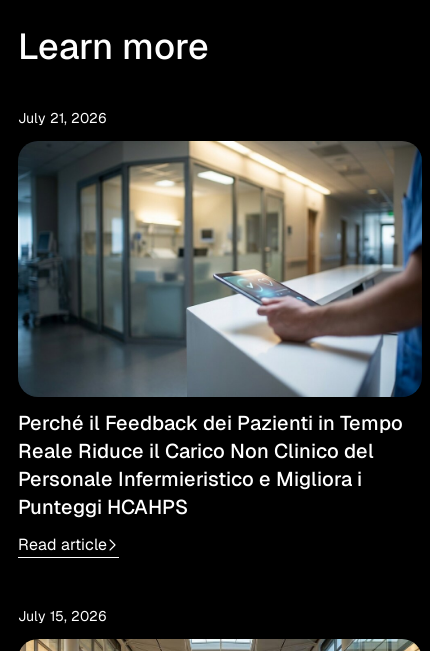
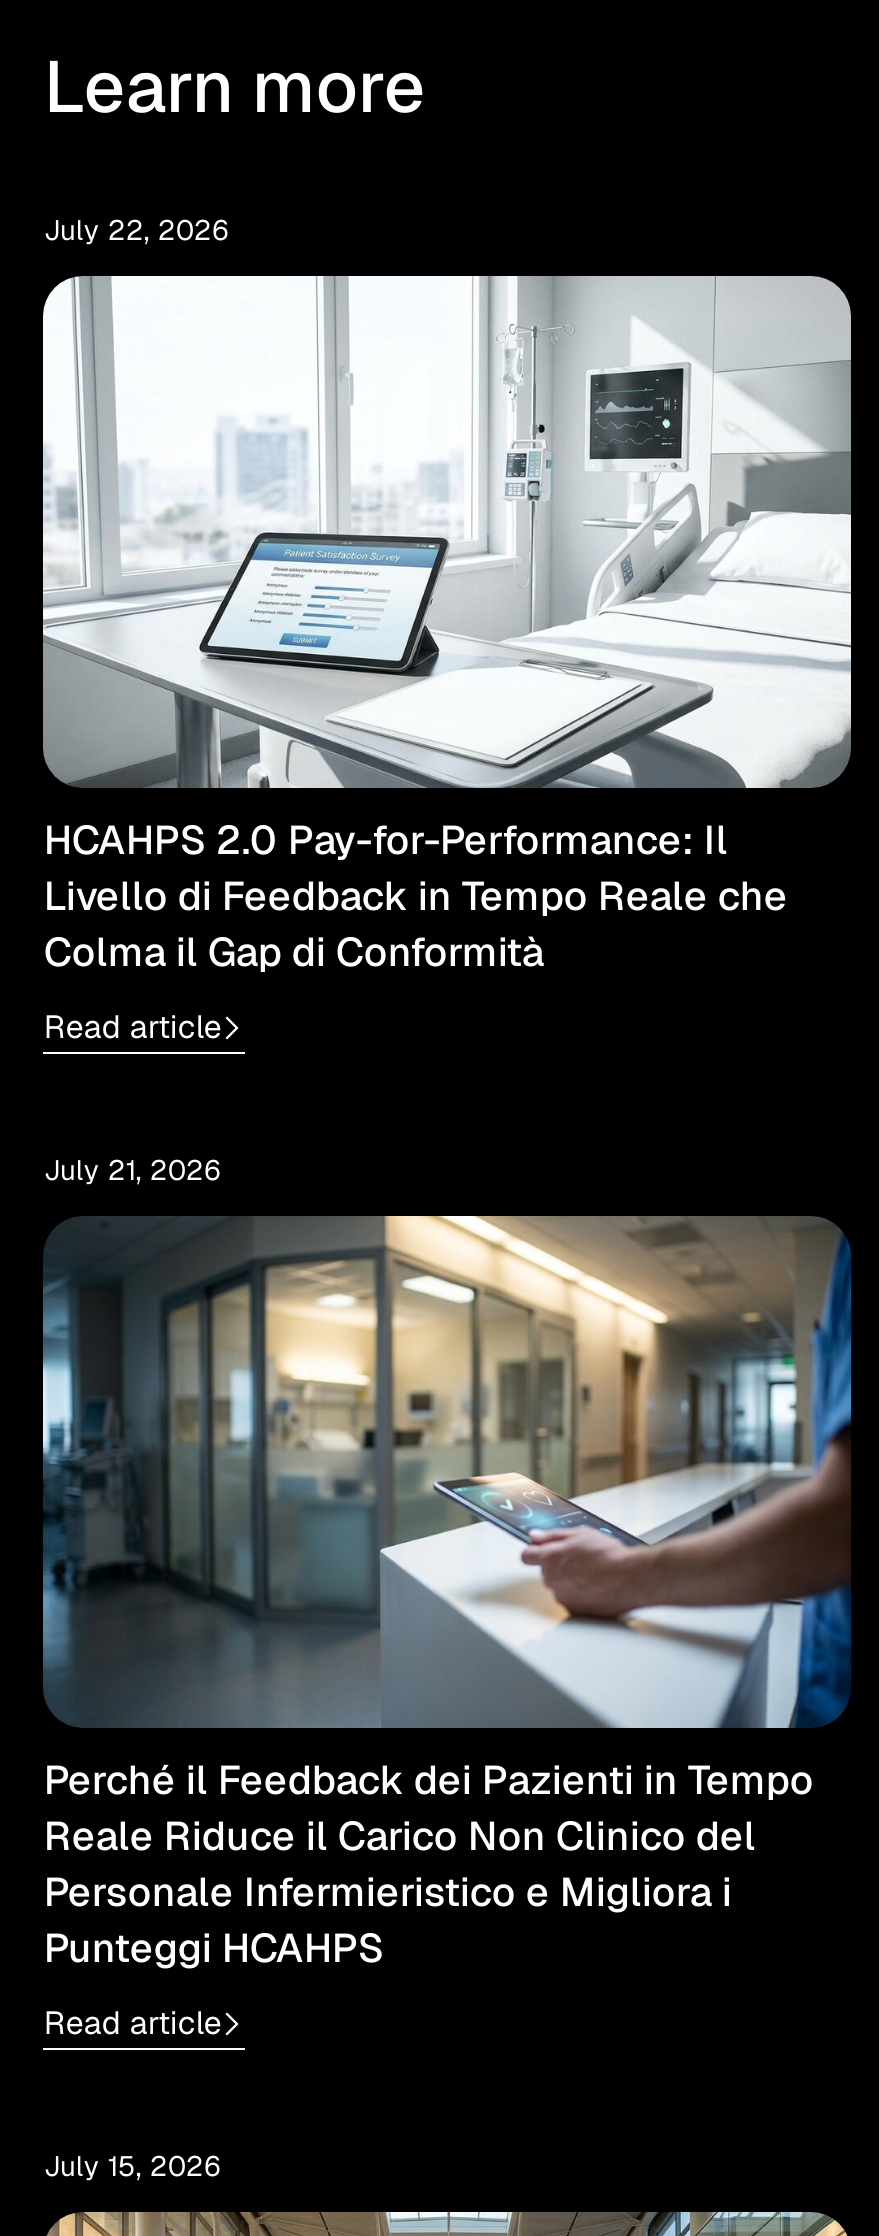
+ [image]
+ HCAHPS 2.0 Pay-for-Performance: Il
+ Livello di Feedback in Tempo Reale che
+ Colma il Gap di Conformità
+ Read article

+ July 22, 2026
